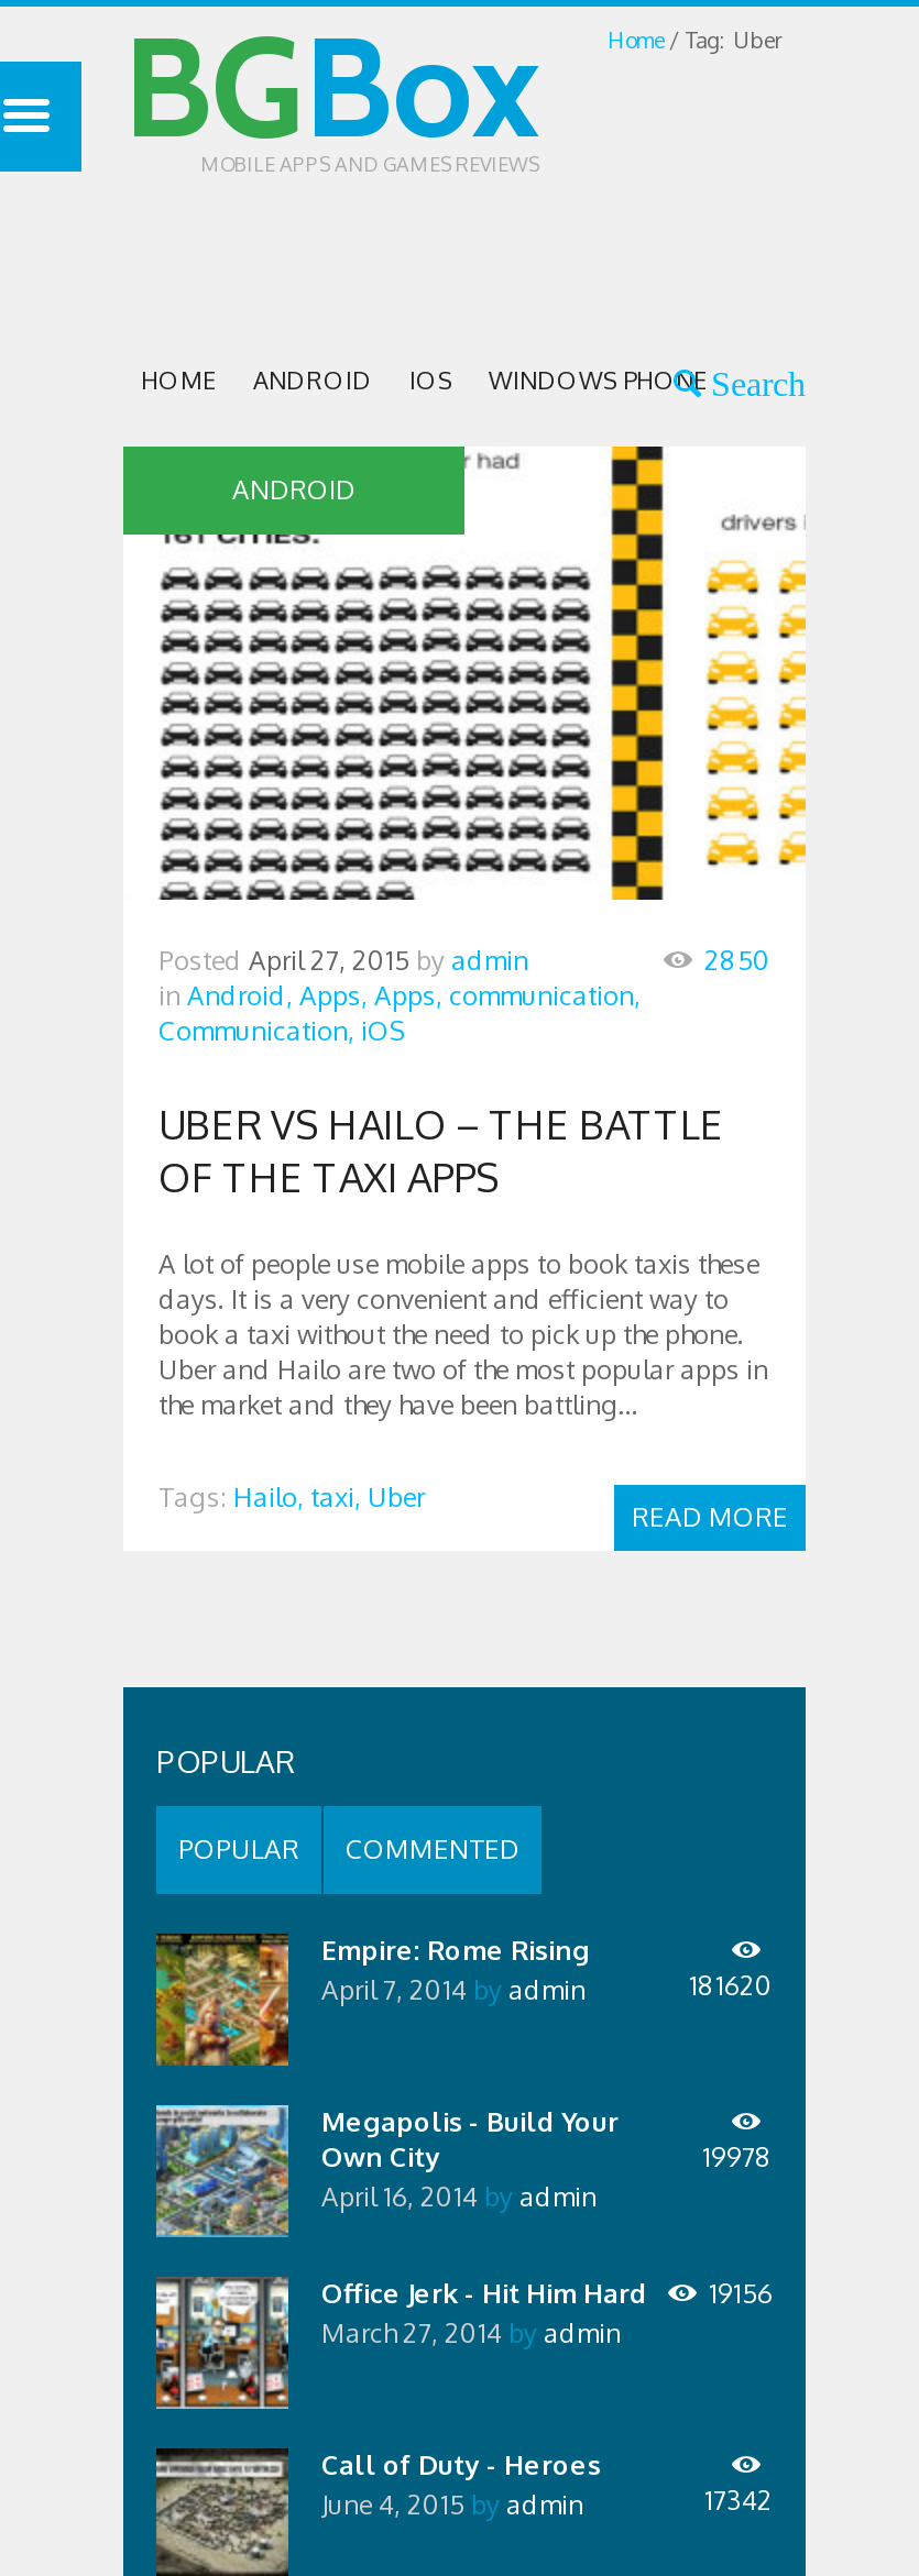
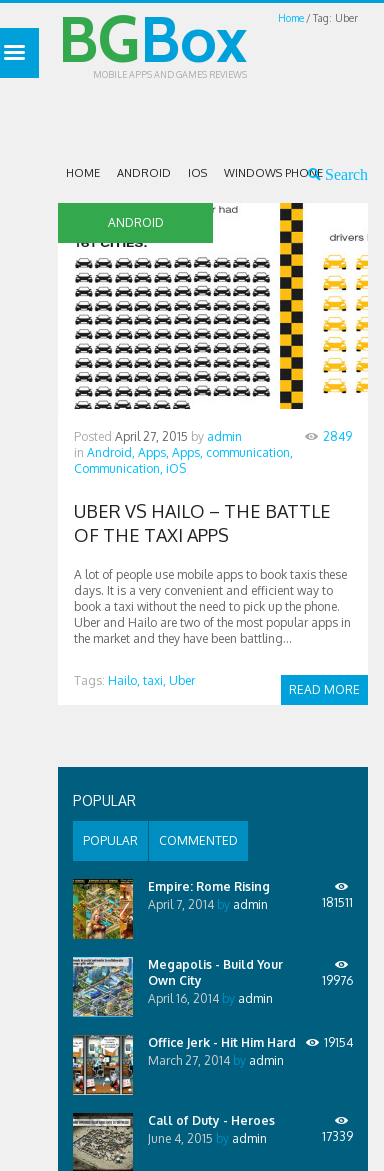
- 2850
+ 2849

- 181620
+ 181511

- 19978
+ 19976

- Office Jerk - Hit Him Hard 19156
+ Office Jerk - Hit Him Hard 19154

- 17342
+ 17339
